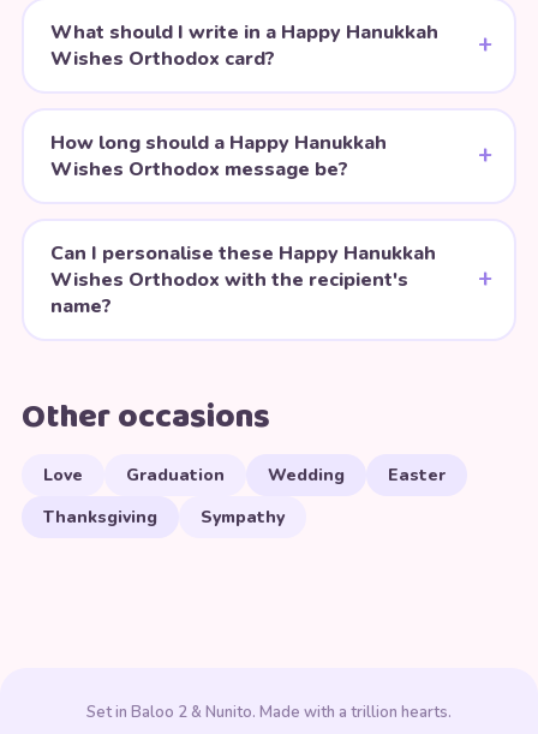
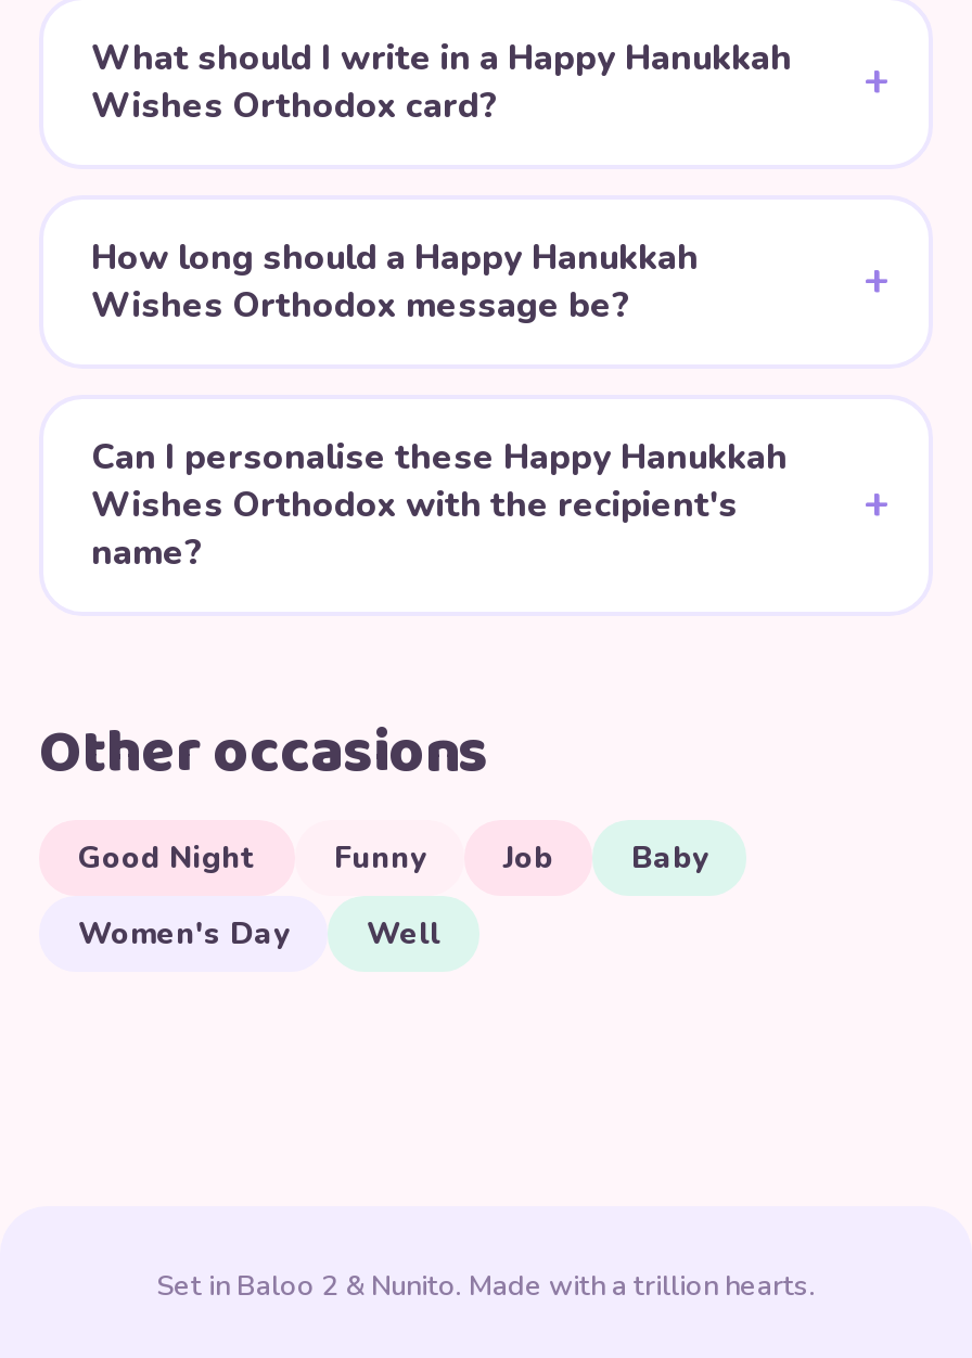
- Love
- Graduation
- Wedding
- Easter
+ Good Night
+ Funny
+ Job
+ Baby

- Thanksgiving
- Sympathy
+ Women's Day
+ Well
